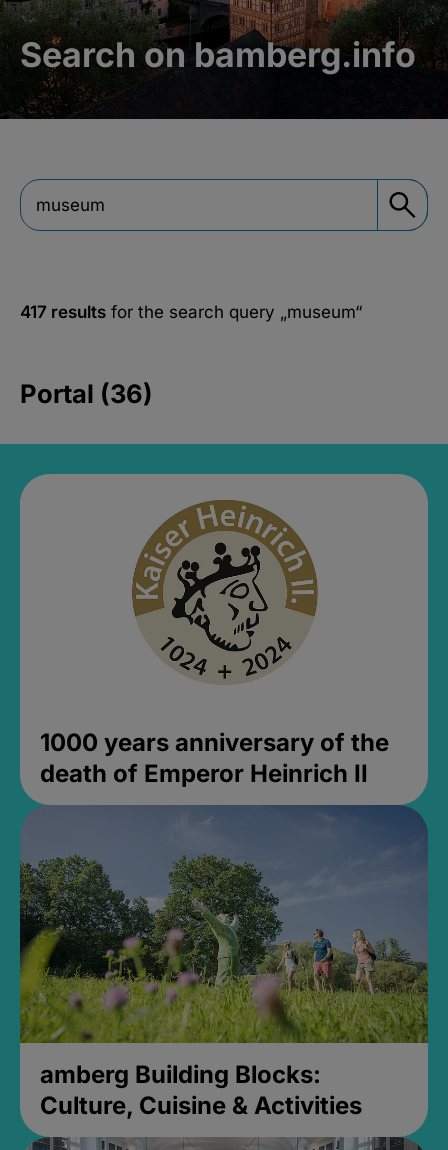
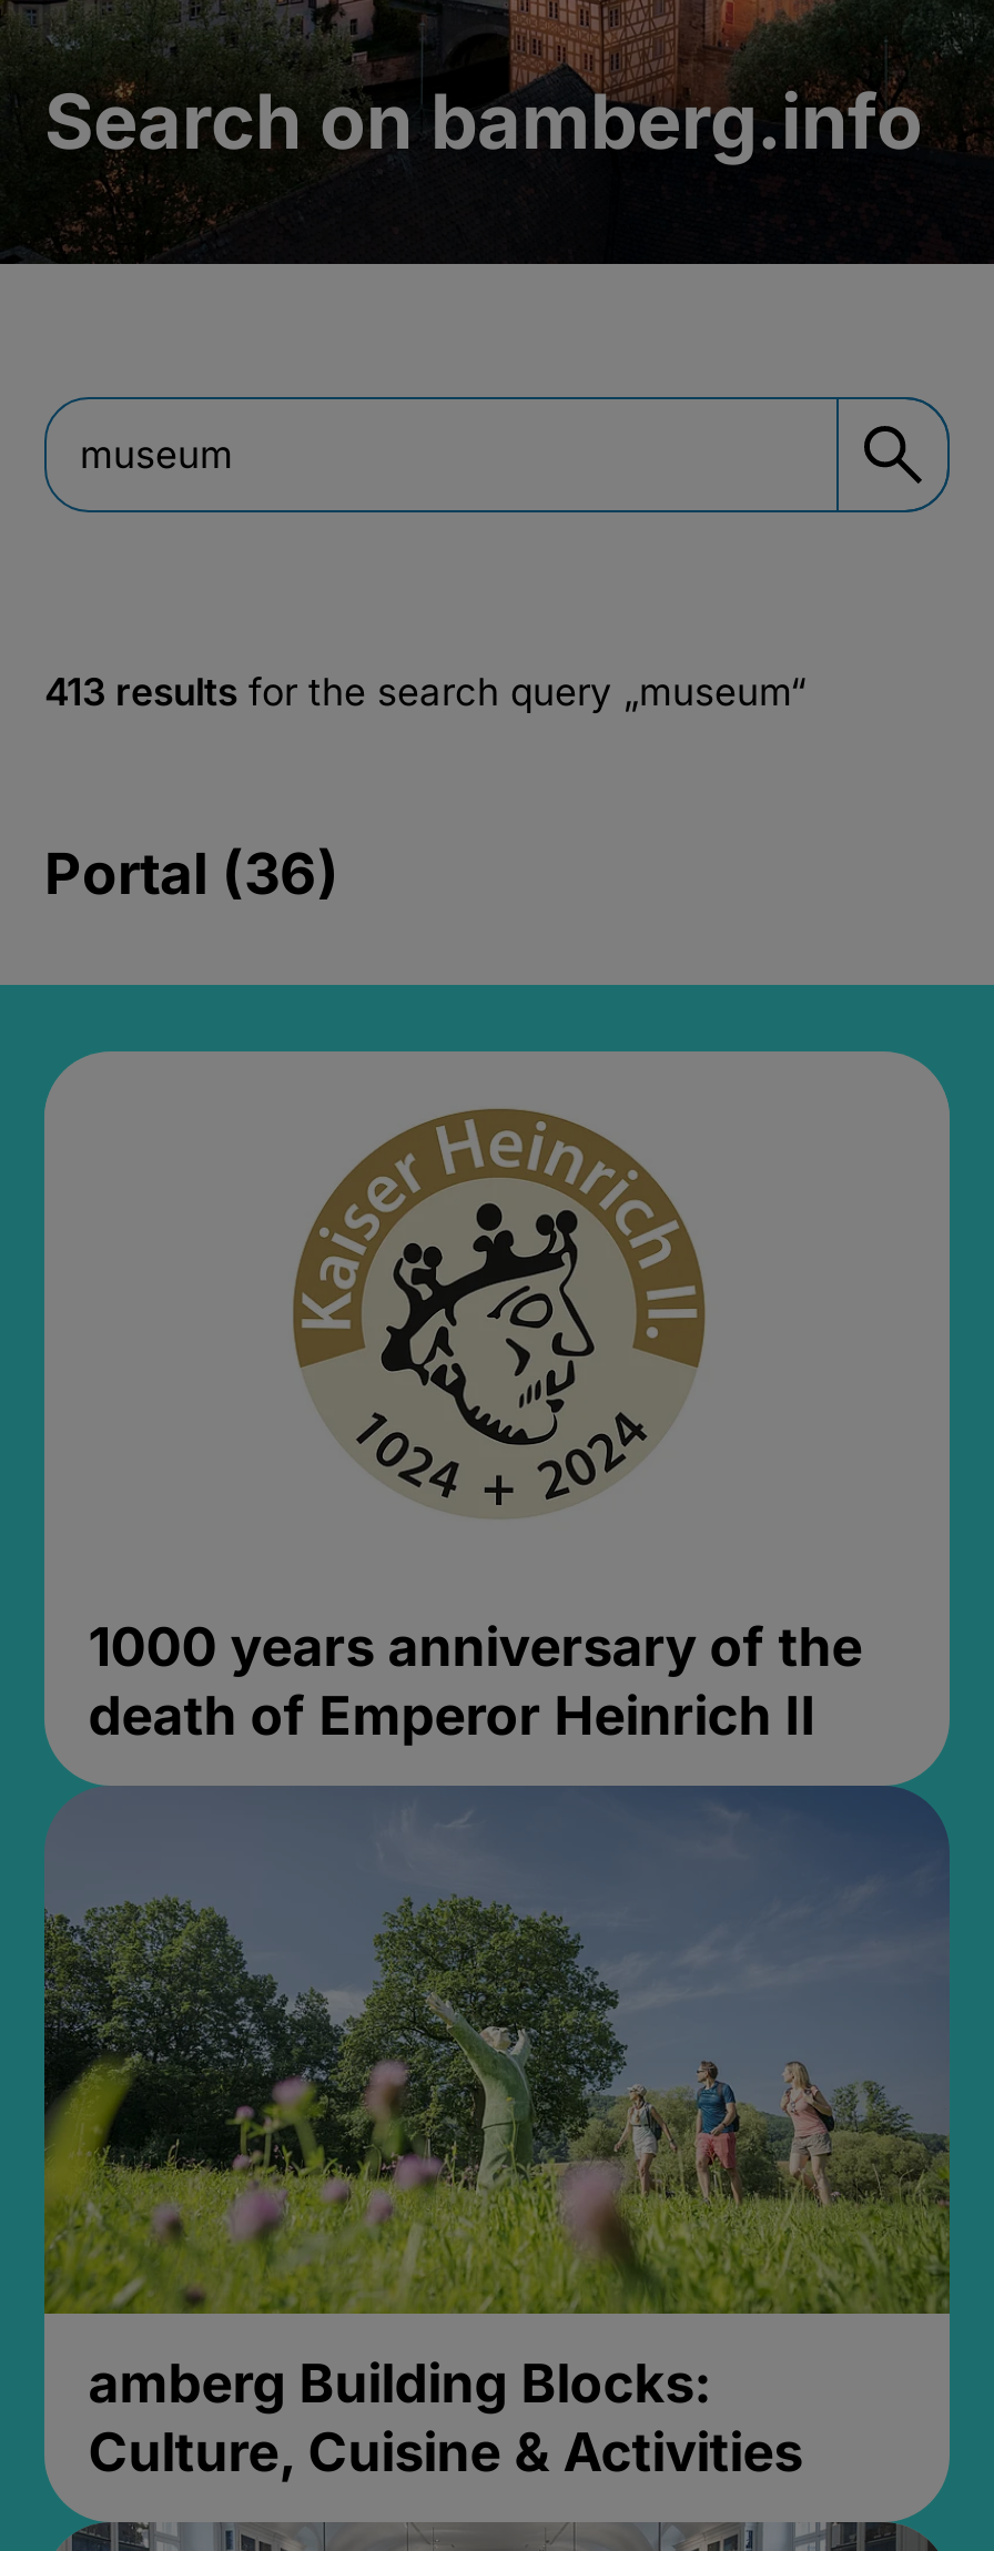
- 417 results for the search query „museum“
+ 413 results for the search query „museum“
